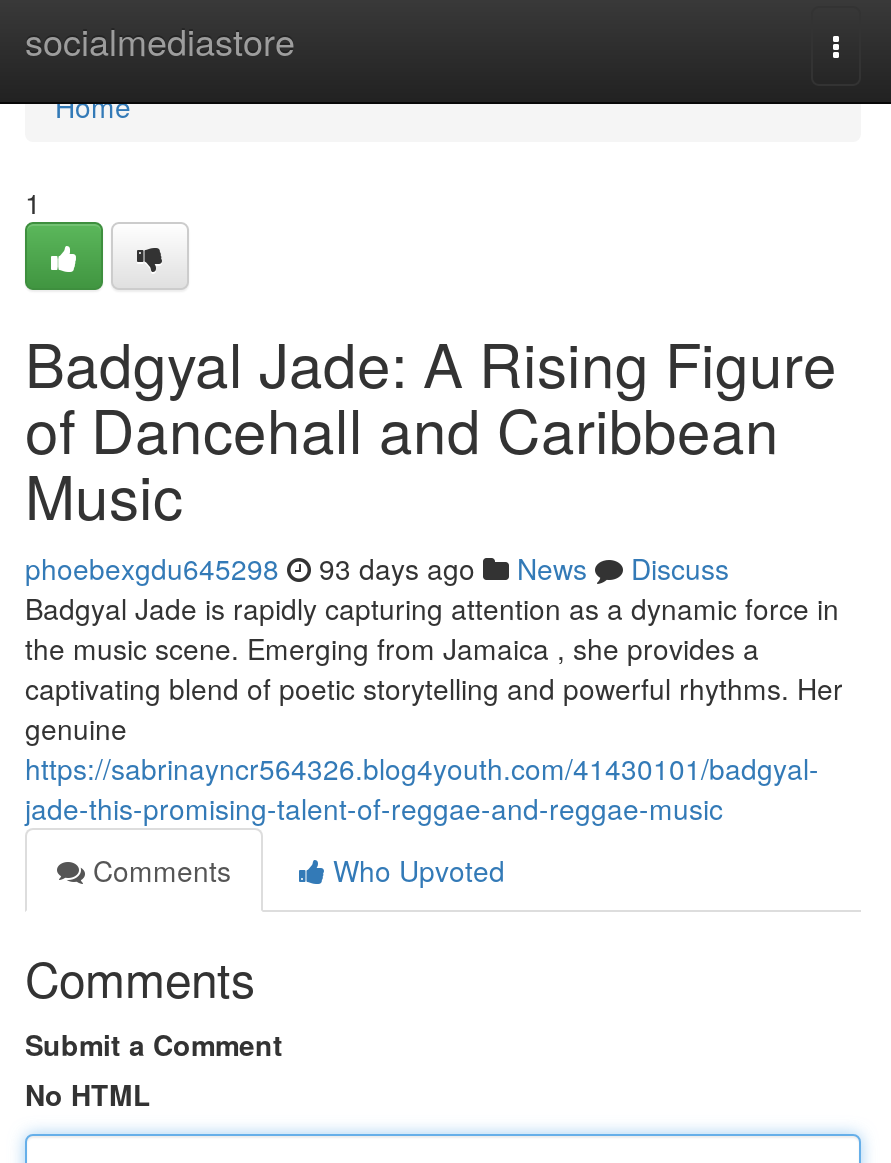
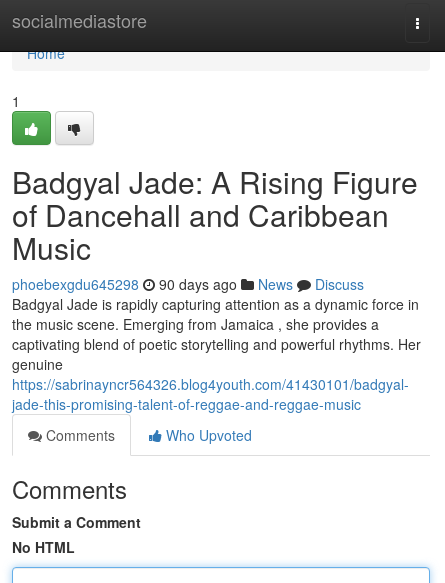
- phoebexgdu645298 93 days ago News Discuss
+ phoebexgdu645298 90 days ago News Discuss
